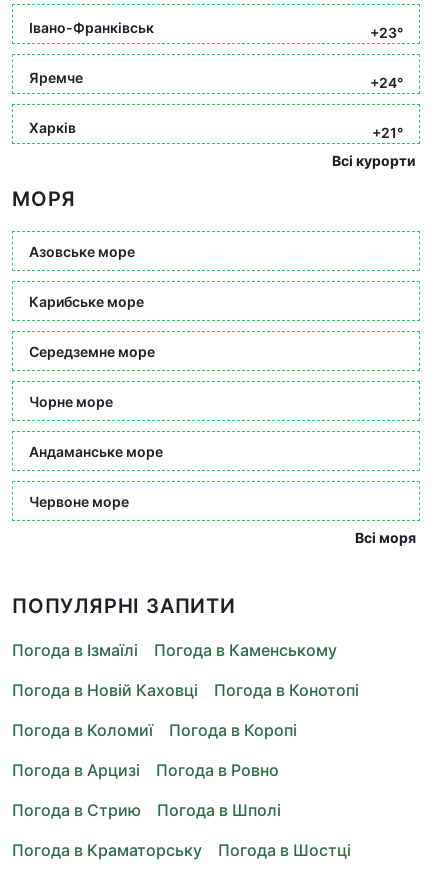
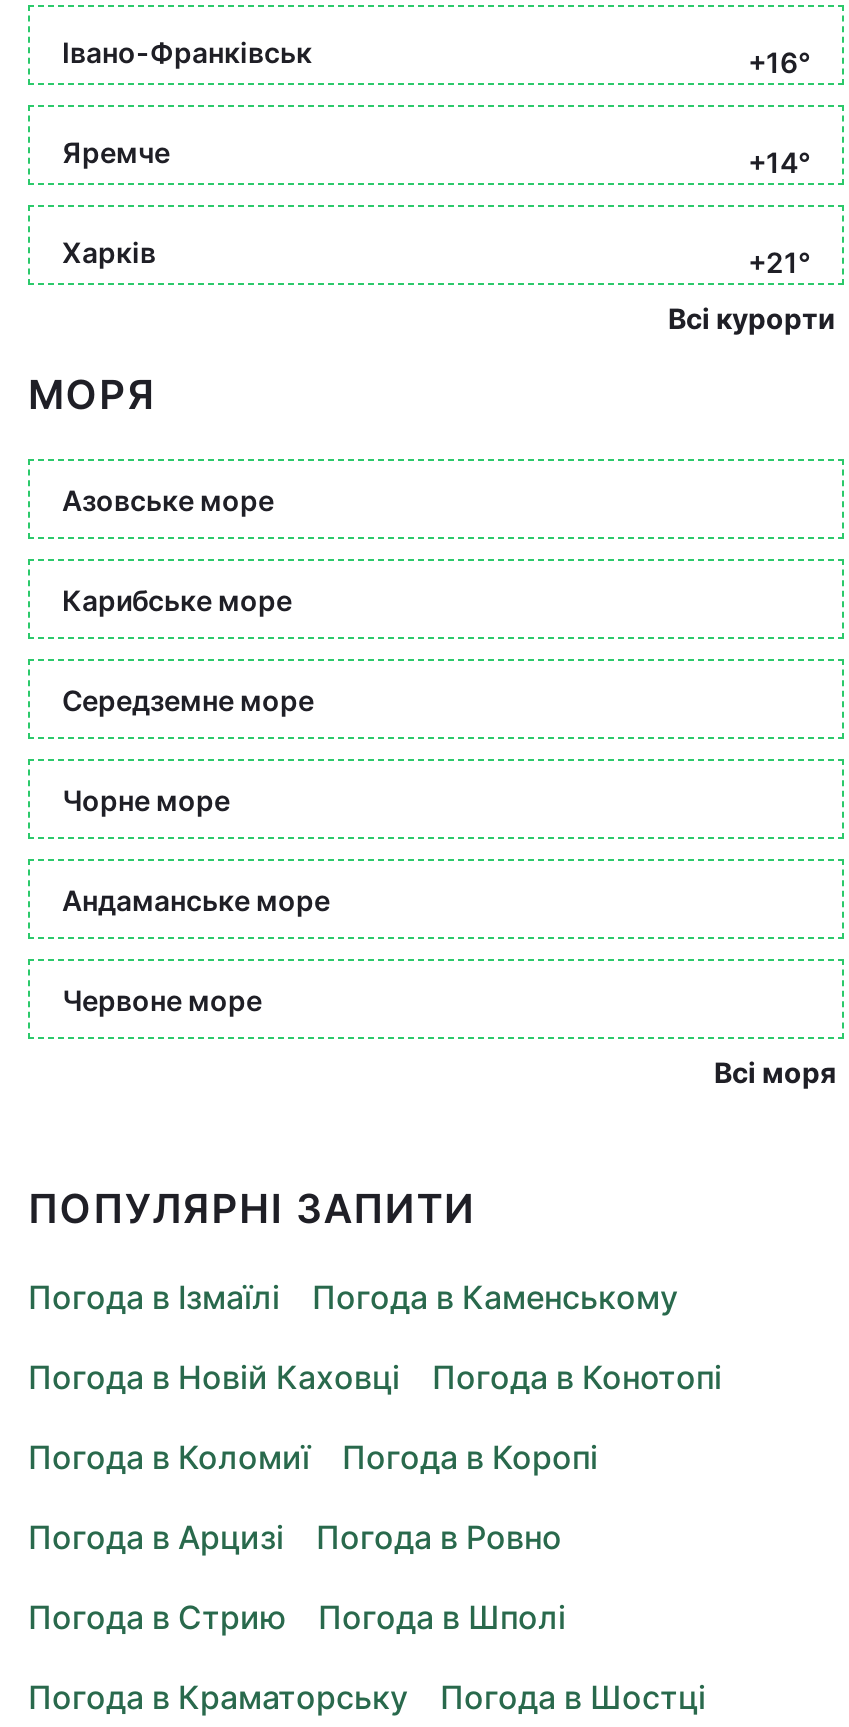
- +23°
+ +16°

- +24°
+ +14°
